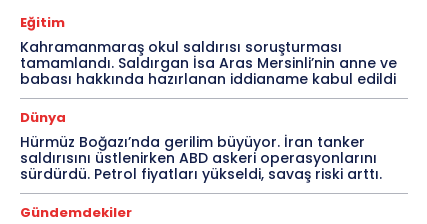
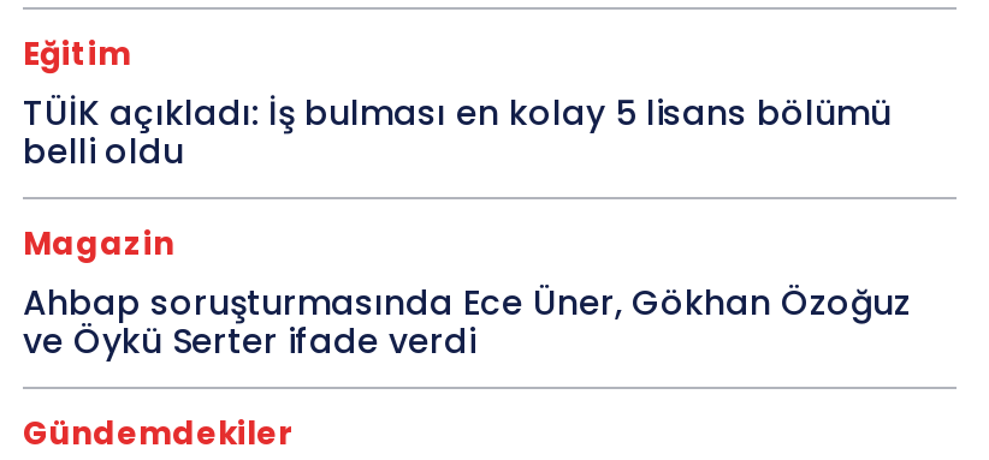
- Kahramanmaraş okul saldırısı soruşturması
- tamamlandı. Saldırgan İsa Aras Mersinli’nin anne ve
- babası hakkında hazırlanan iddianame kabul edildi
+ TÜİK açıkladı: İş bulması en kolay 5 lisans bölümü
+ belli oldu

- Dünya
- Hürmüz Boğazı’nda gerilim büyüyor. İran tanker
- saldırısını üstlenirken ABD askeri operasyonlarını
- sürdürdü. Petrol fiyatları yükseldi, savaş riski arttı.
+ Magazin
+ Ahbap soruşturmasında Ece Üner, Gökhan Özoğuz
+ ve Öykü Serter ifade verdi
